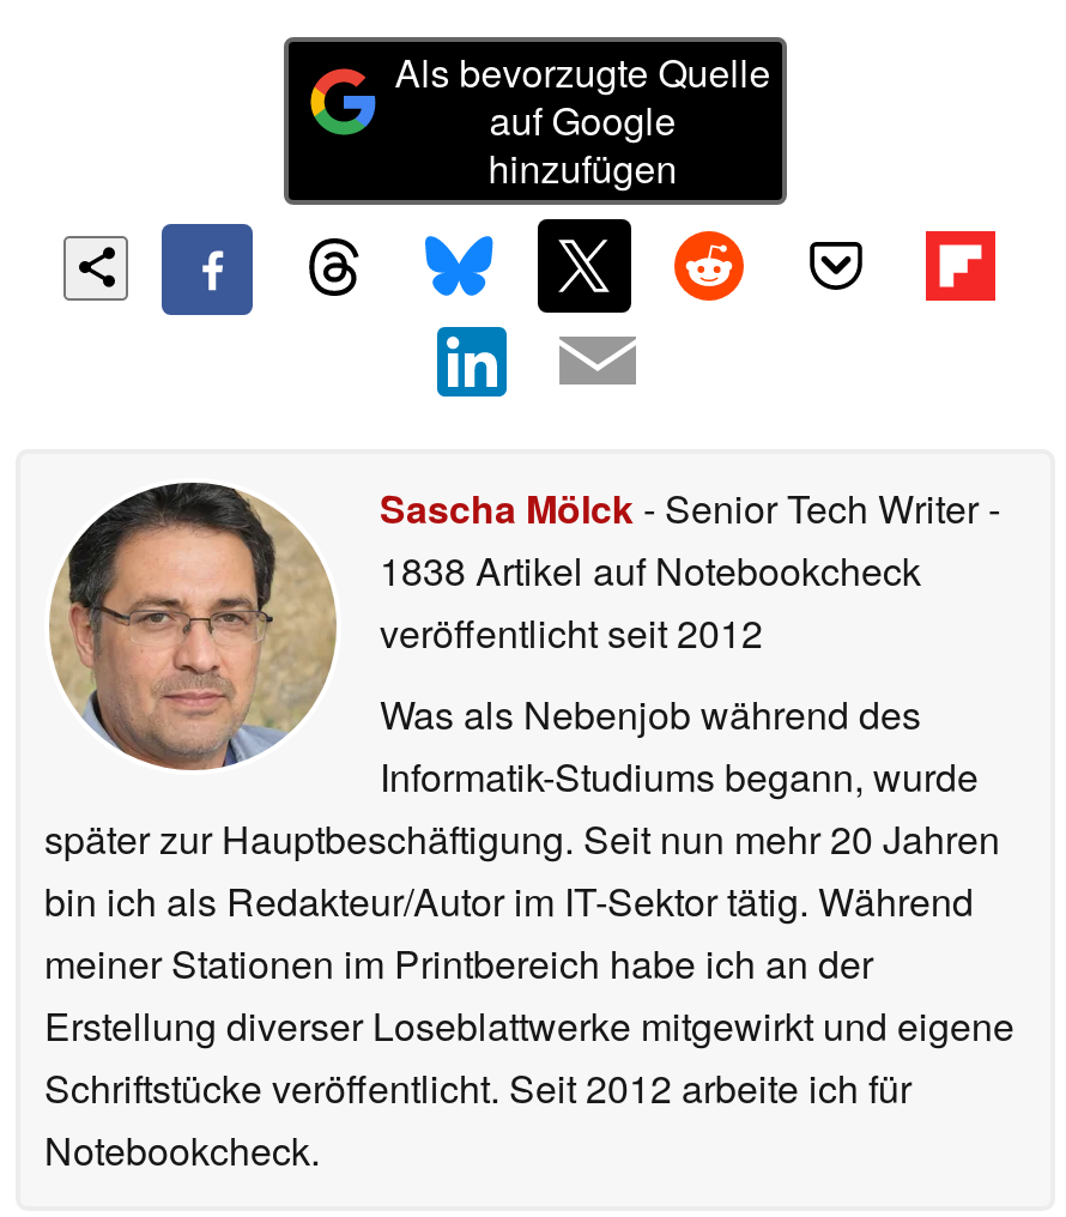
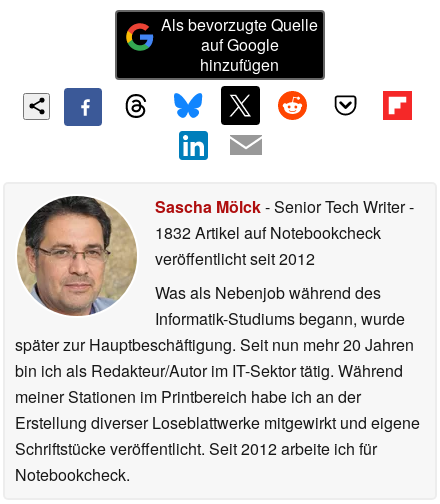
- 1838 Artikel auf Notebookcheck
+ 1832 Artikel auf Notebookcheck
